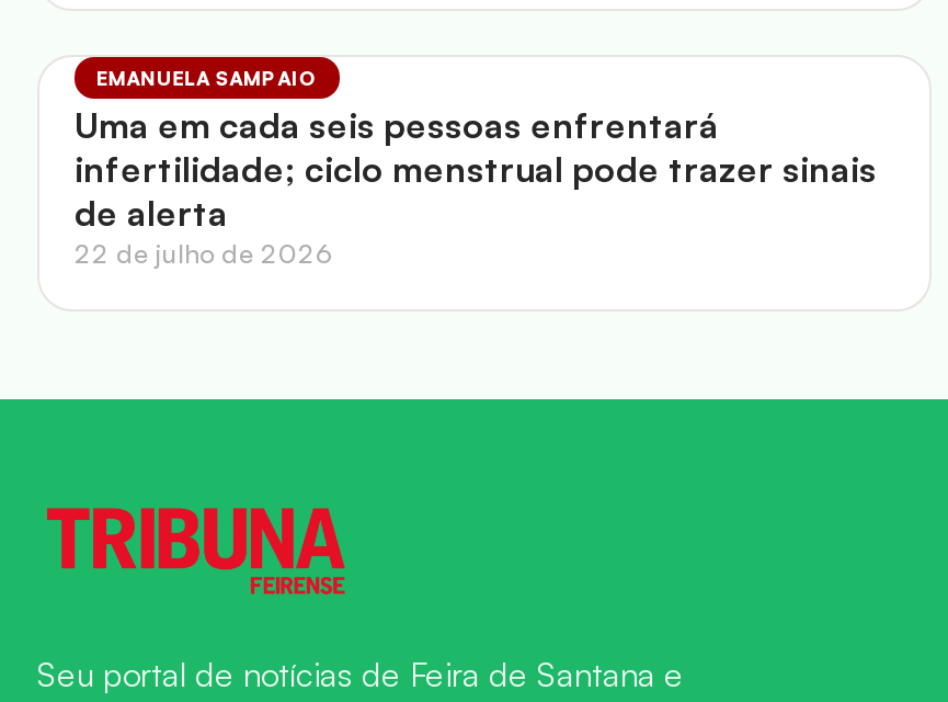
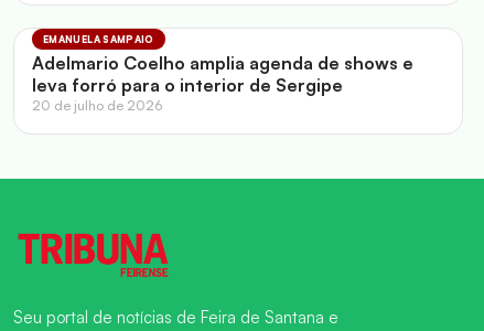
- Uma em cada seis pessoas enfrentará
- infertilidade; ciclo menstrual pode trazer sinais
- de alerta
- 22 de julho de 2026
+ Adelmario Coelho amplia agenda de shows e
+ leva forró para o interior de Sergipe
+ 20 de julho de 2026
